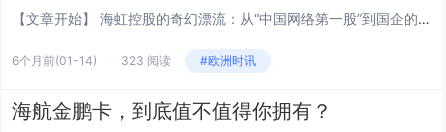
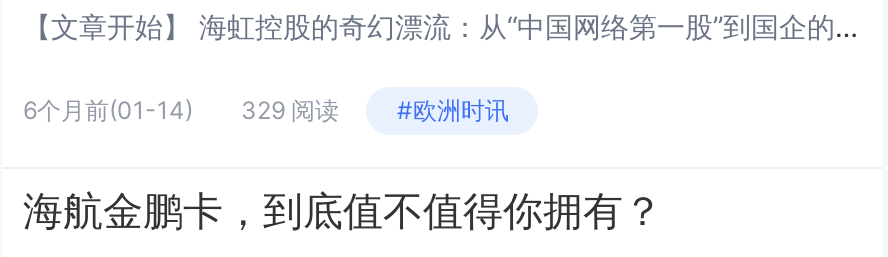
- 6个月前(01-14) 323 阅读 #欧洲时讯
+ 6个月前(01-14) 329 阅读 #欧洲时讯
